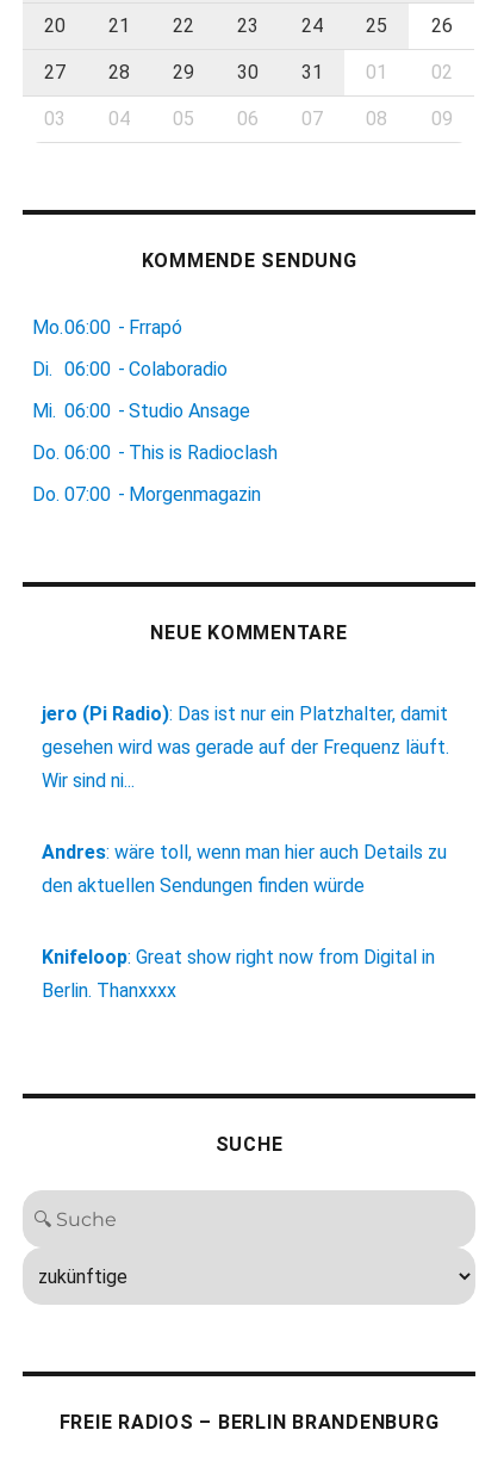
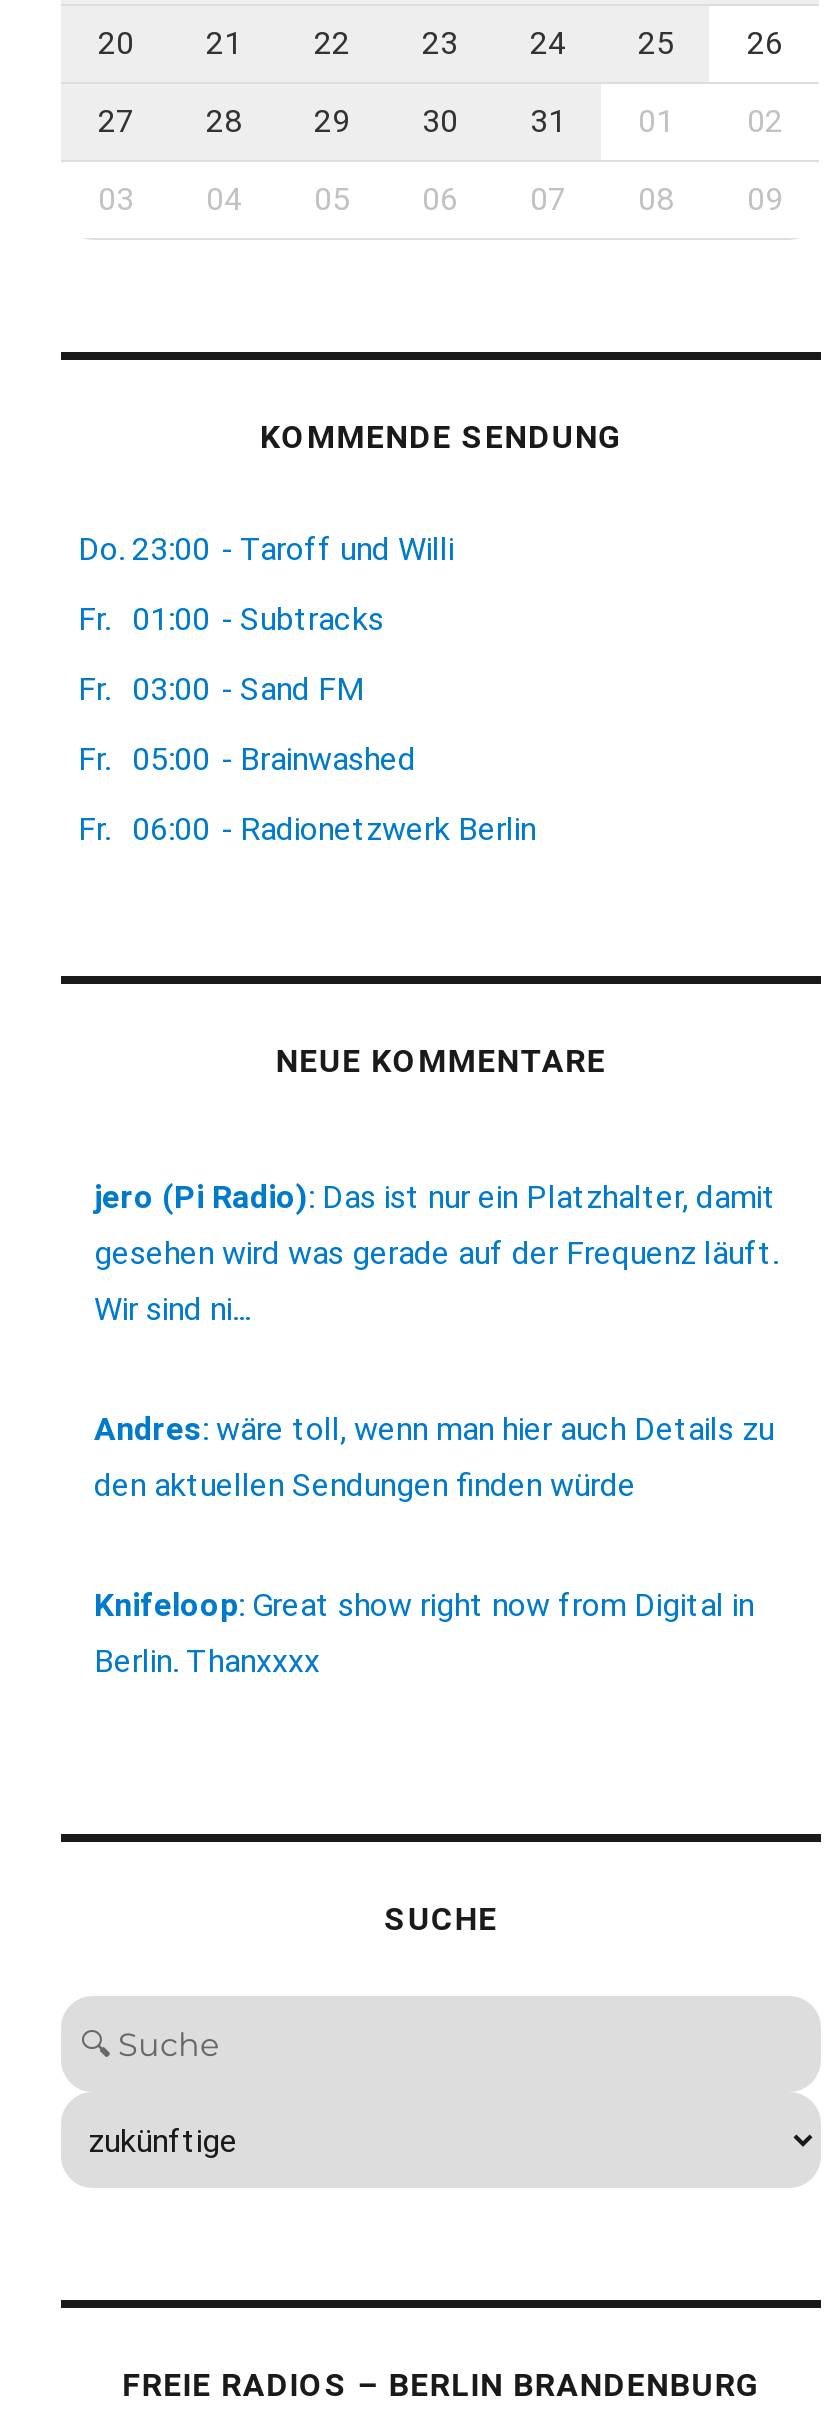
- Mo.06:00 - Frrapó
+ Do. 23:00 - Taroff und Willi

- Di. 06:00 - Colaboradio
+ Fr. 01:00 - Subtracks

- Mi. 06:00 - Studio Ansage
+ Fr. 03:00 - Sand FM

- Do. 06:00 - This is Radioclash
+ Fr. 05:00 - Brainwashed

- Do. 07:00 - Morgenmagazin
+ Fr. 06:00 - Radionetzwerk Berlin
